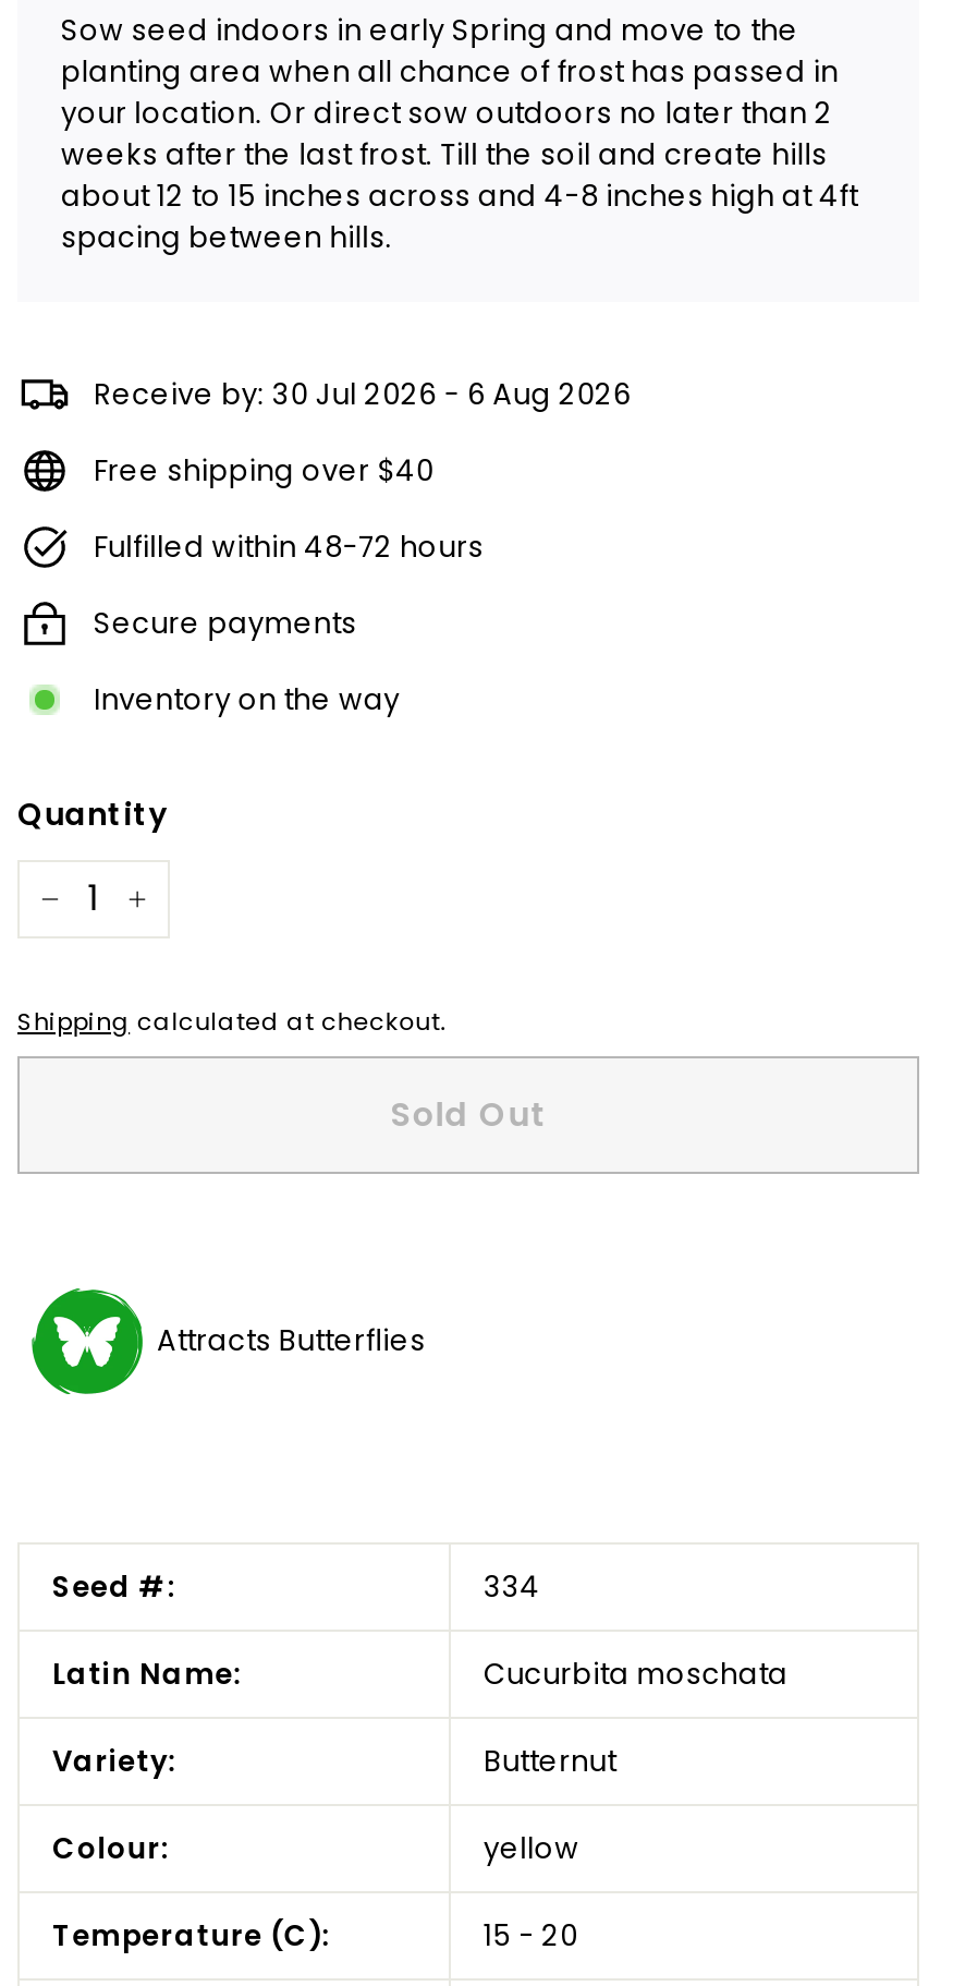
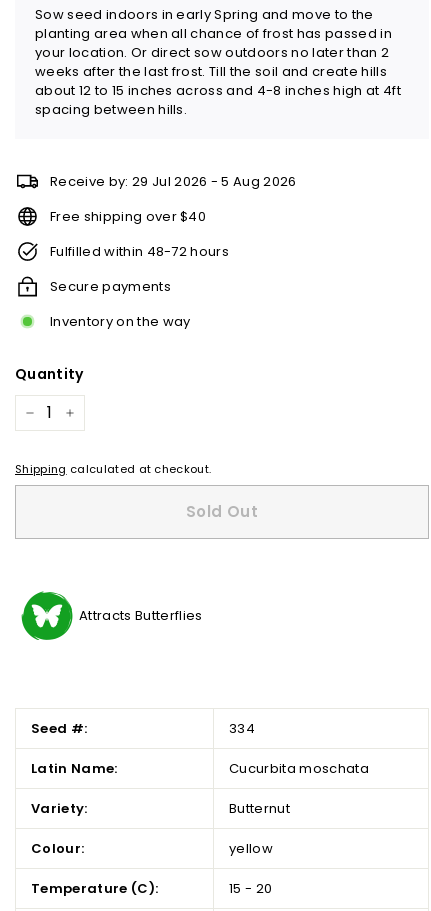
- Receive by: 30 Jul 2026 - 6 Aug 2026
+ Receive by: 29 Jul 2026 - 5 Aug 2026
